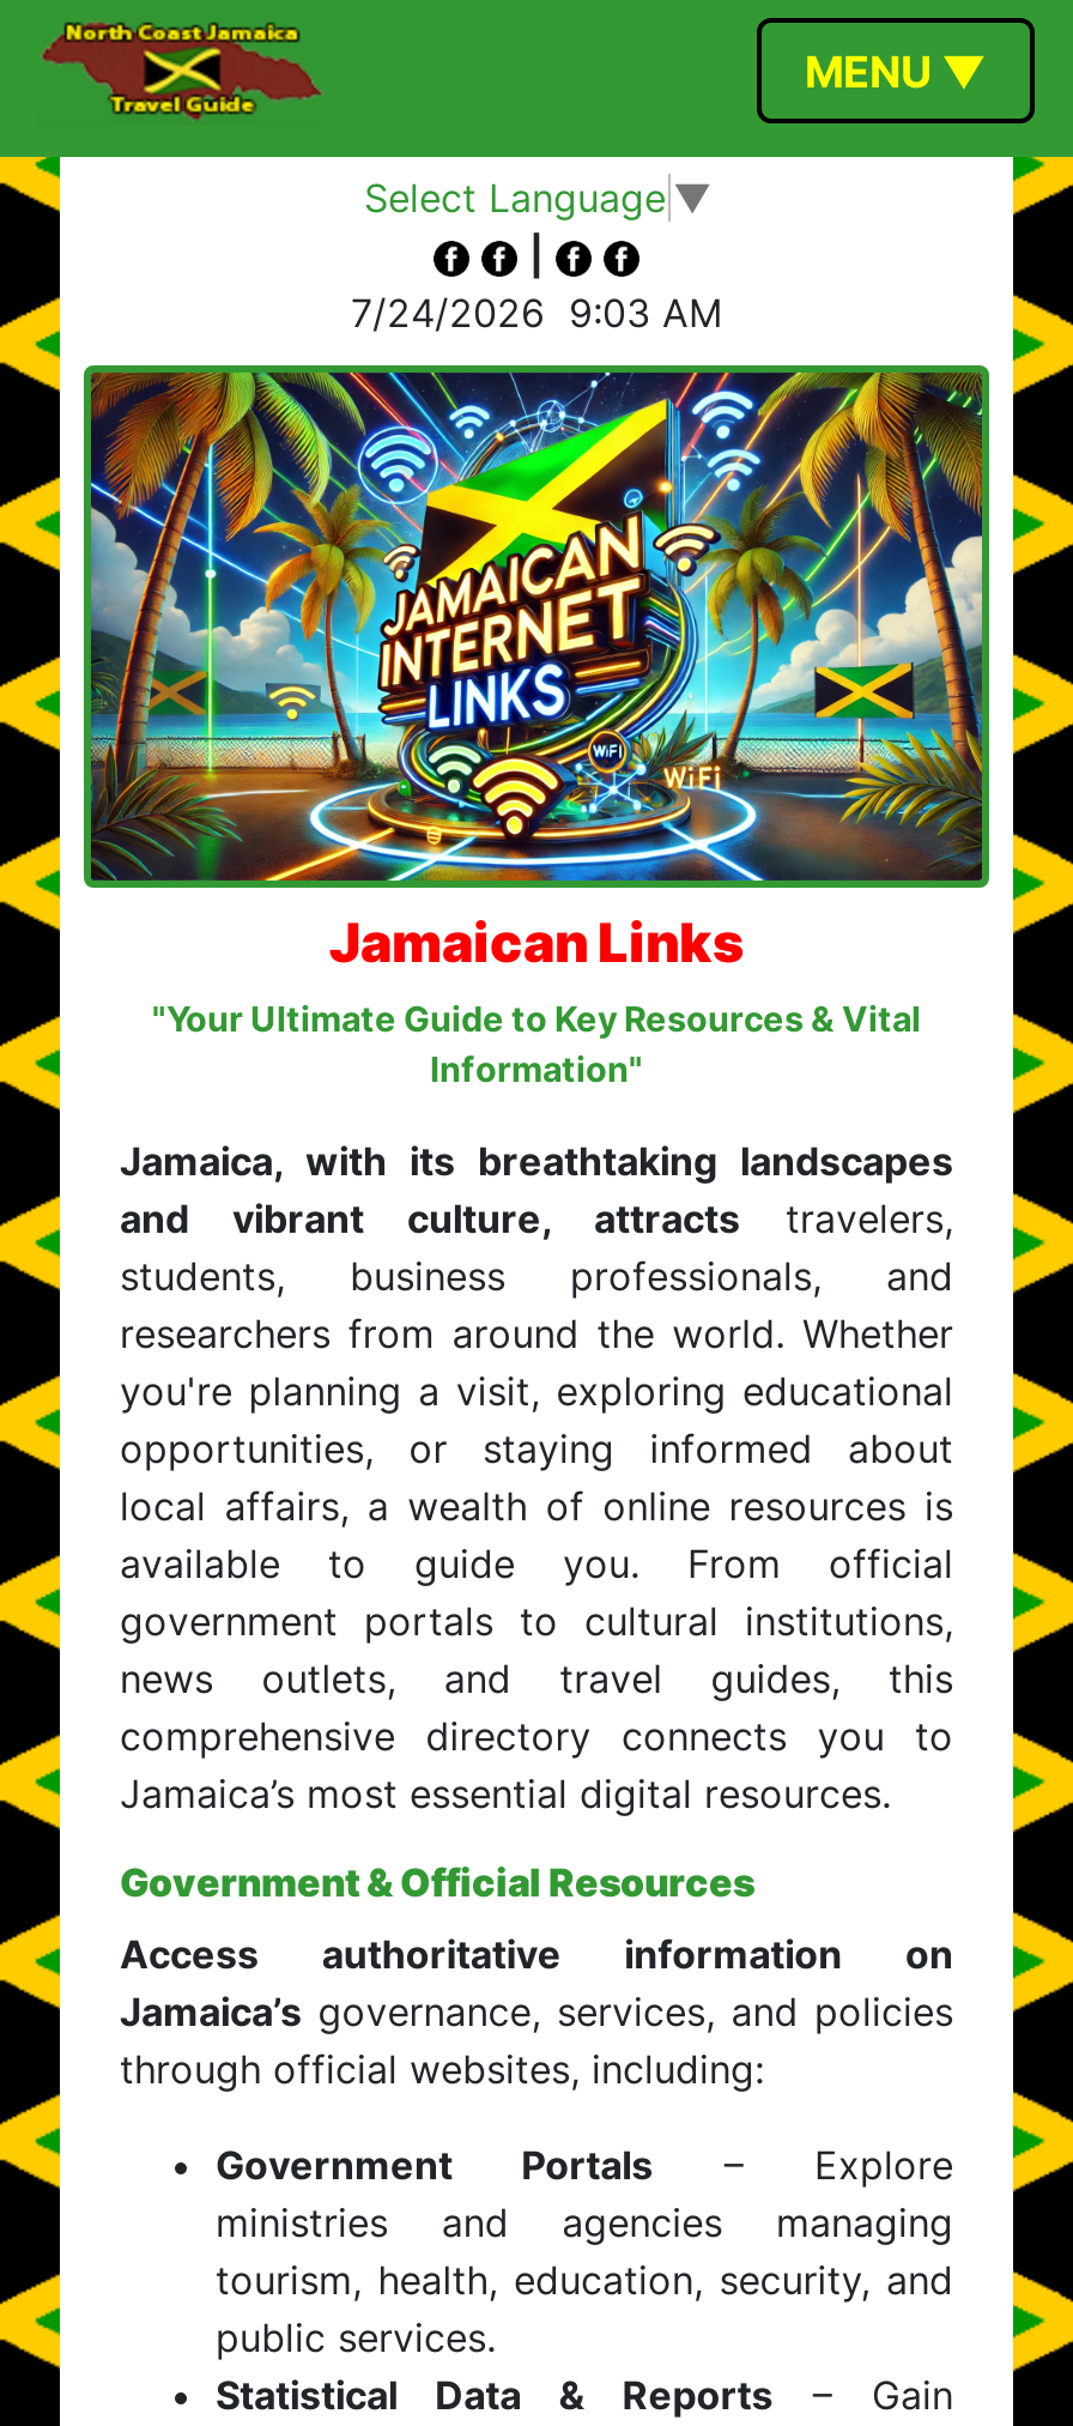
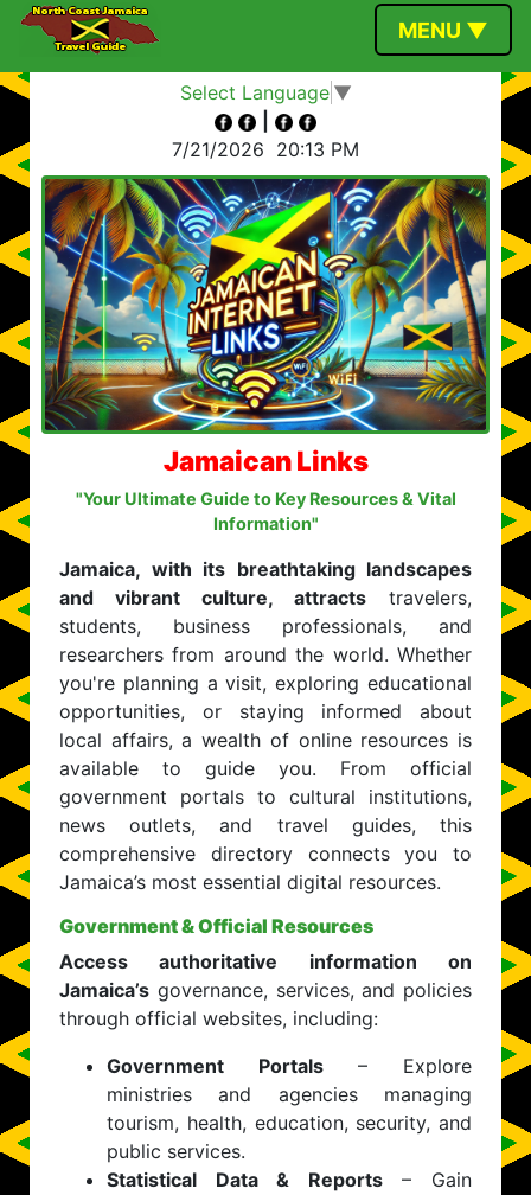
- 7/24/2026 9:03 AM
+ 7/21/2026 20:13 PM
